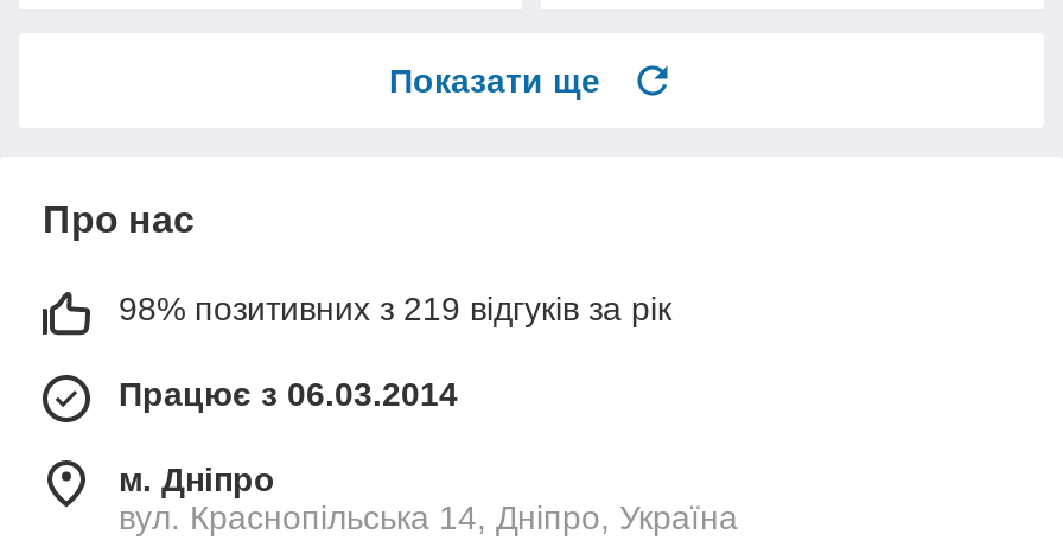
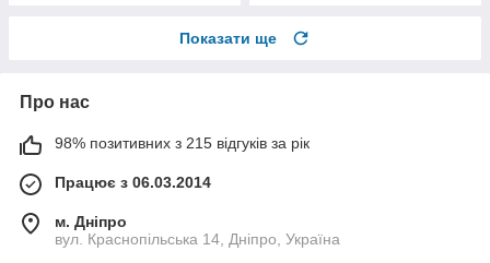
- 98% позитивних з 219 відгуків за рік
+ 98% позитивних з 215 відгуків за рік
